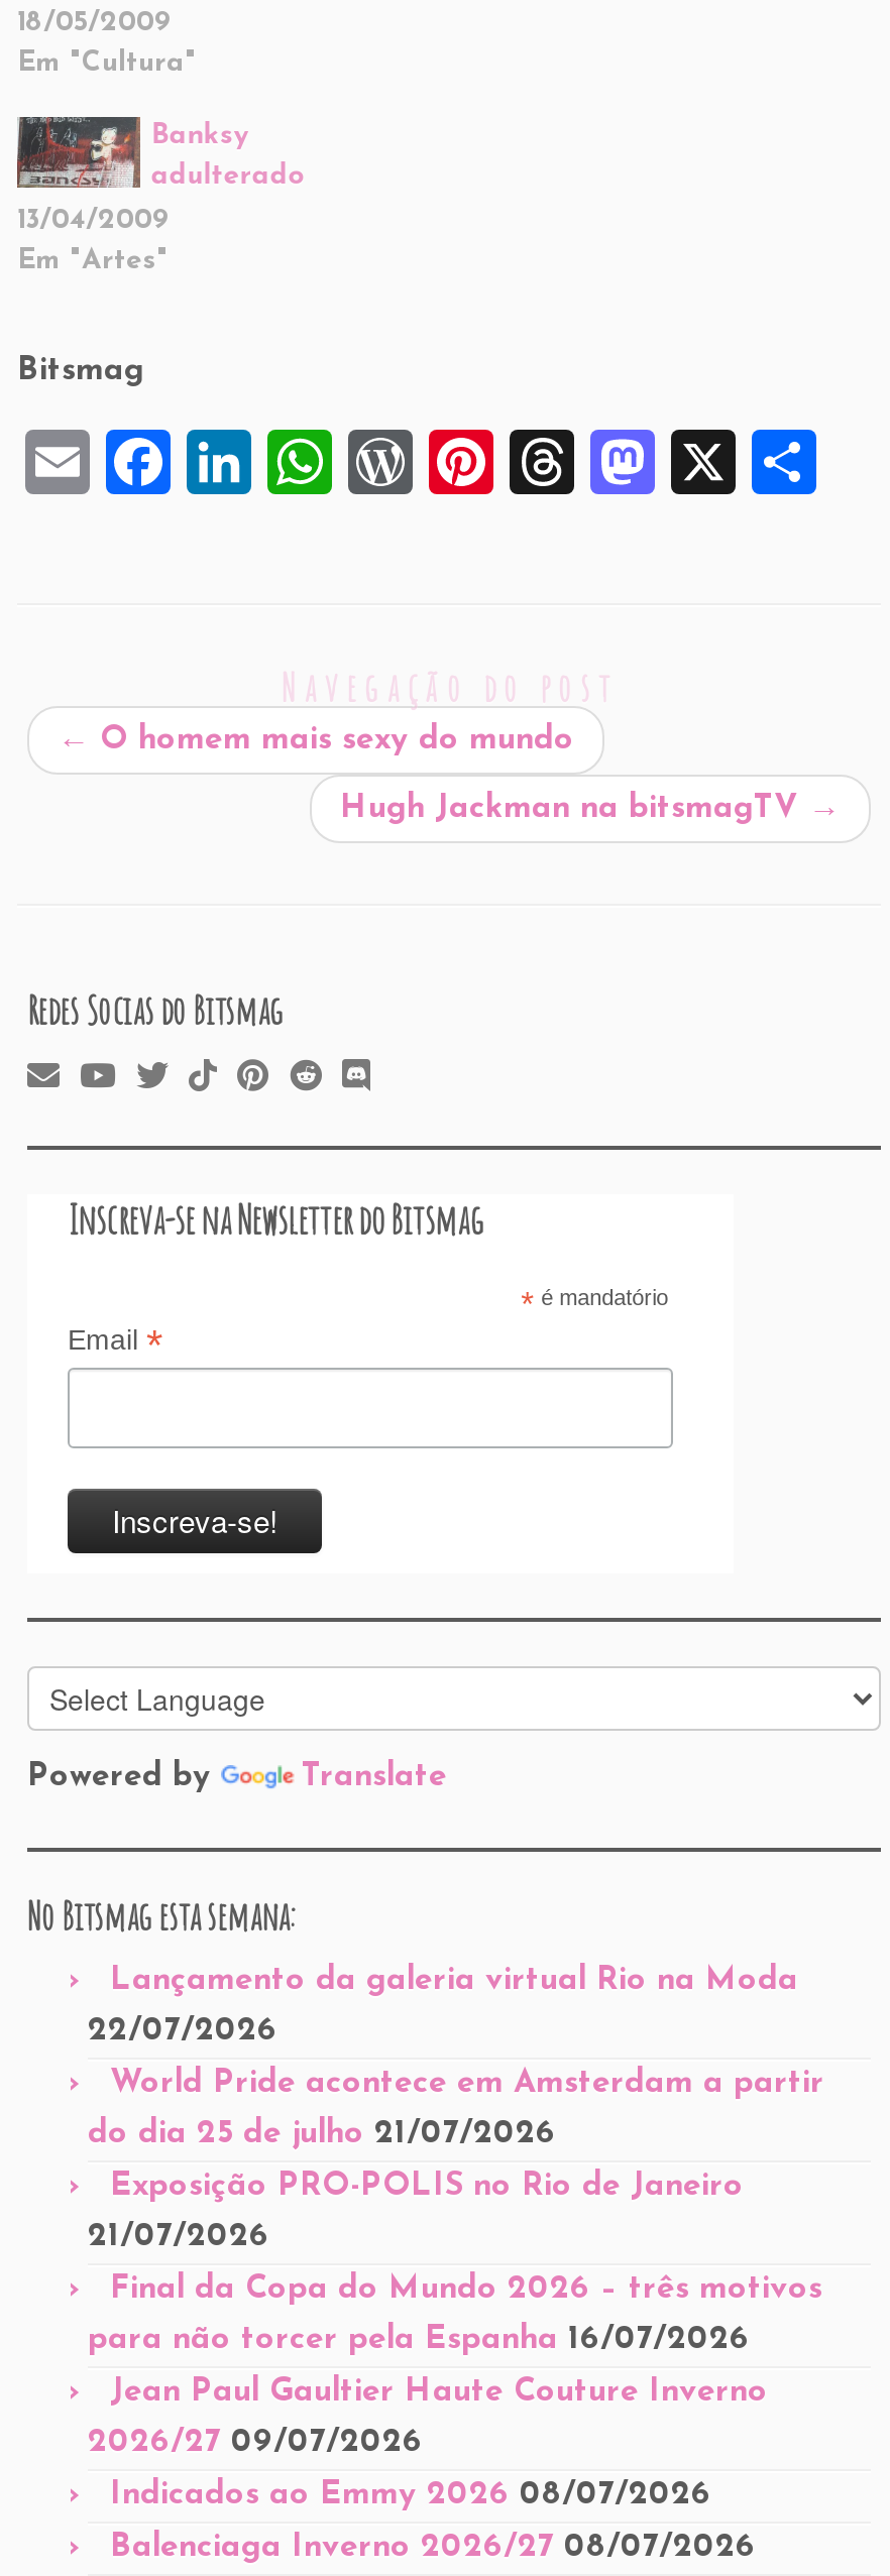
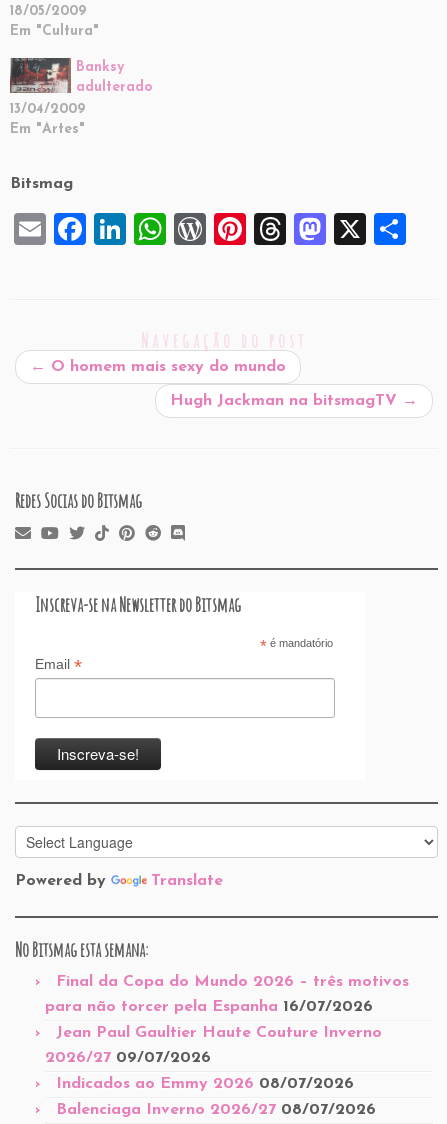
- Lançamento da galeria virtual Rio na Moda
- 22/07/2026
- World Pride acontece em Amsterdam a partir
- do dia 25 de julho 21/07/2026
- Exposição PRO-POLIS no Rio de Janeiro
- 21/07/2026
